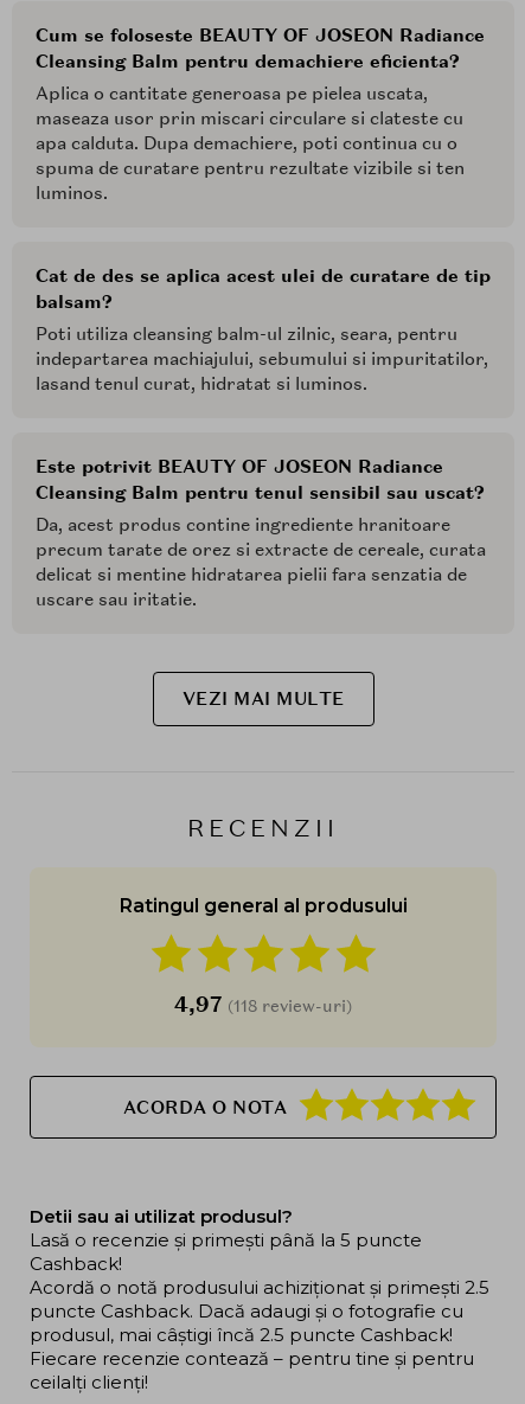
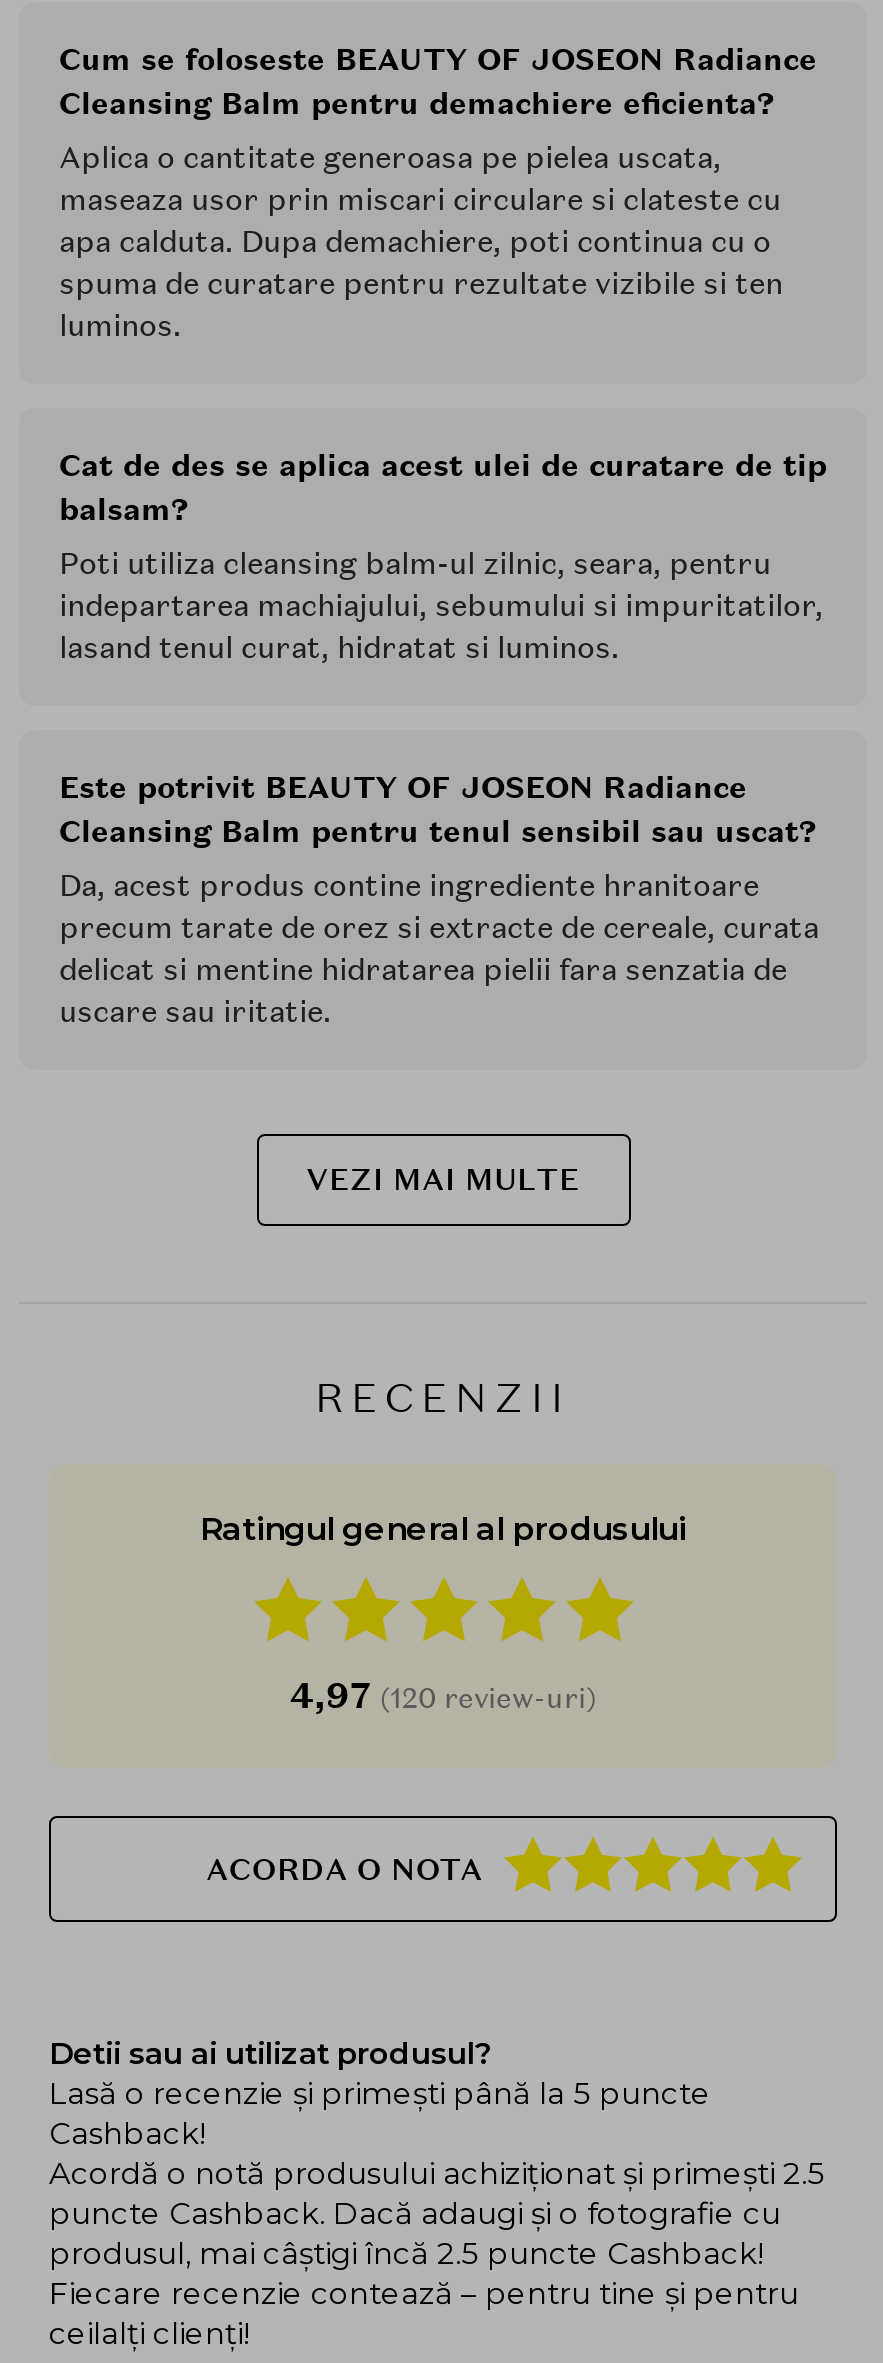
- 4,97 (118 review-uri)
+ 4,97 (120 review-uri)
